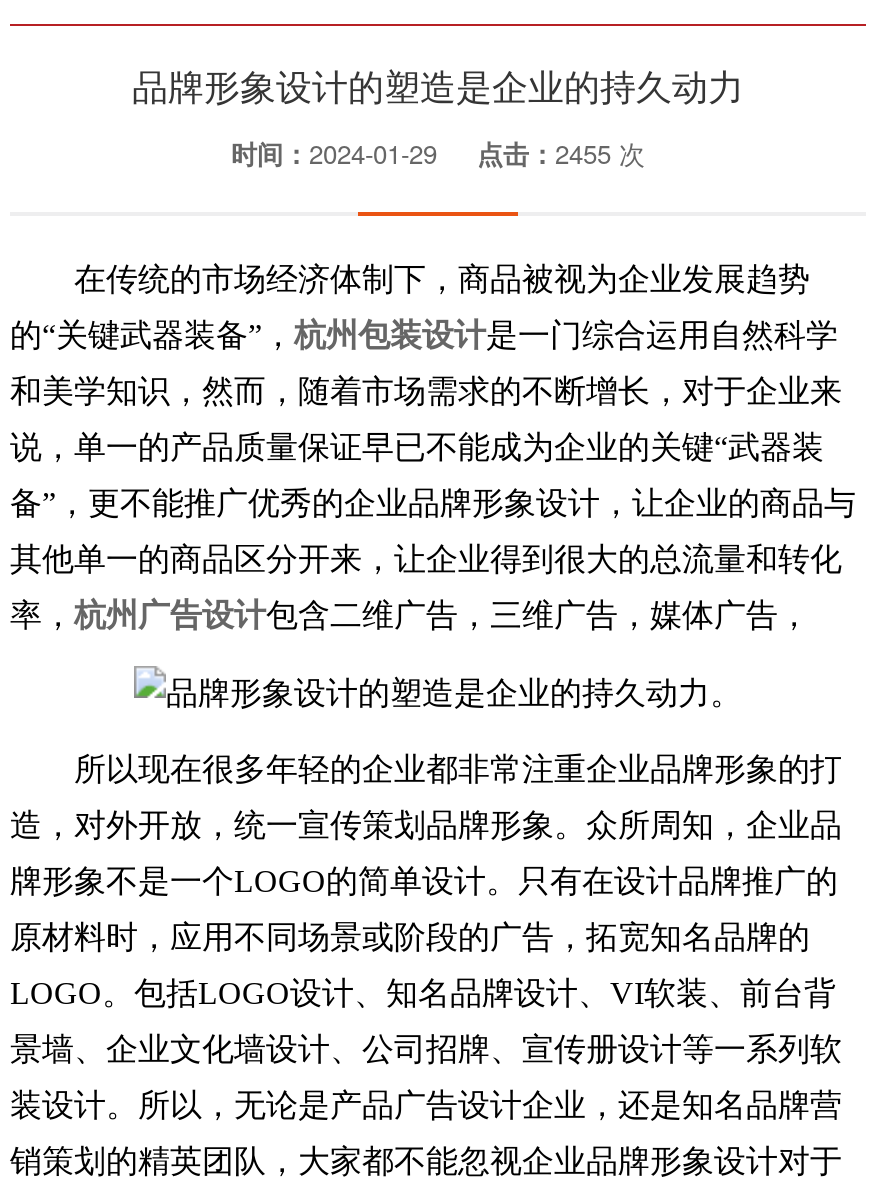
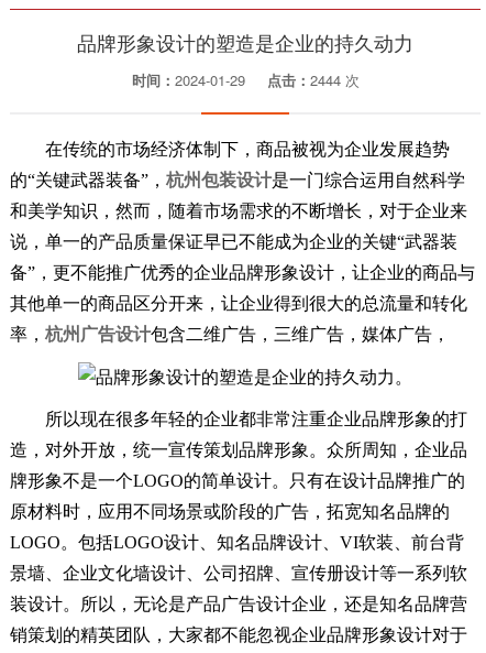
- 时间：2024-01-29点击：2455 次
+ 时间：2024-01-29点击：2444 次
